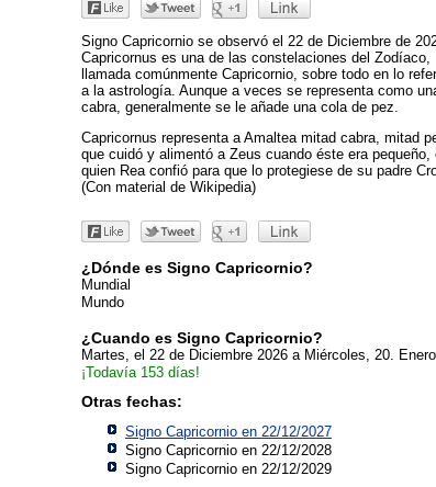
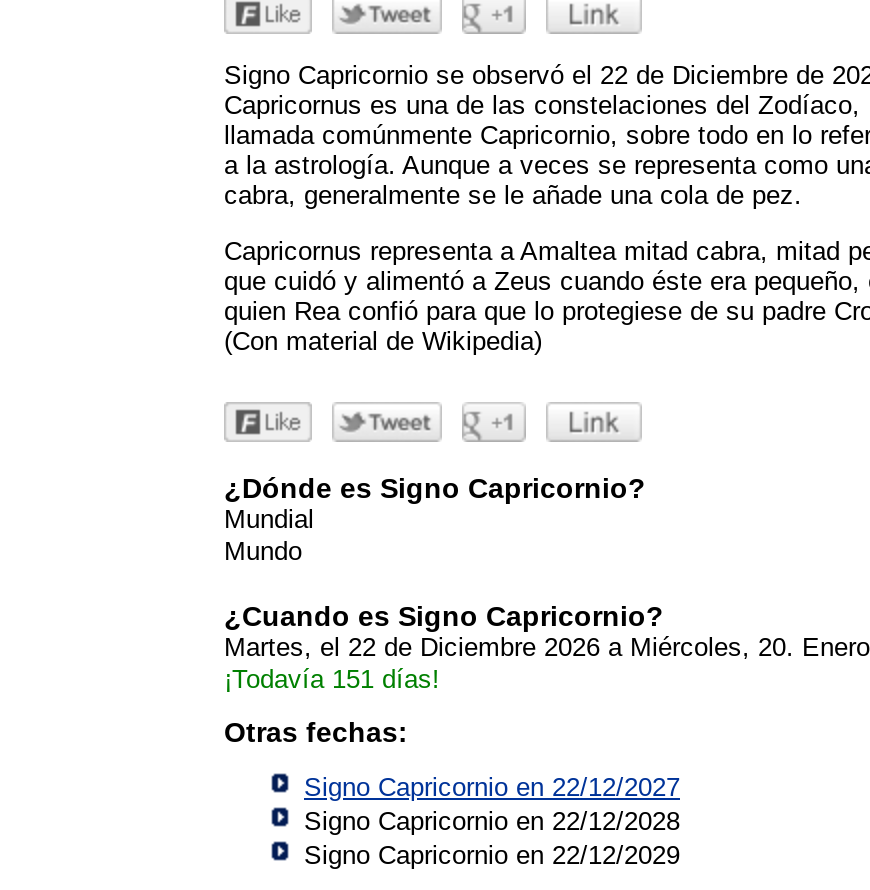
- ¡Todavía 153 días!
+ ¡Todavía 151 días!
